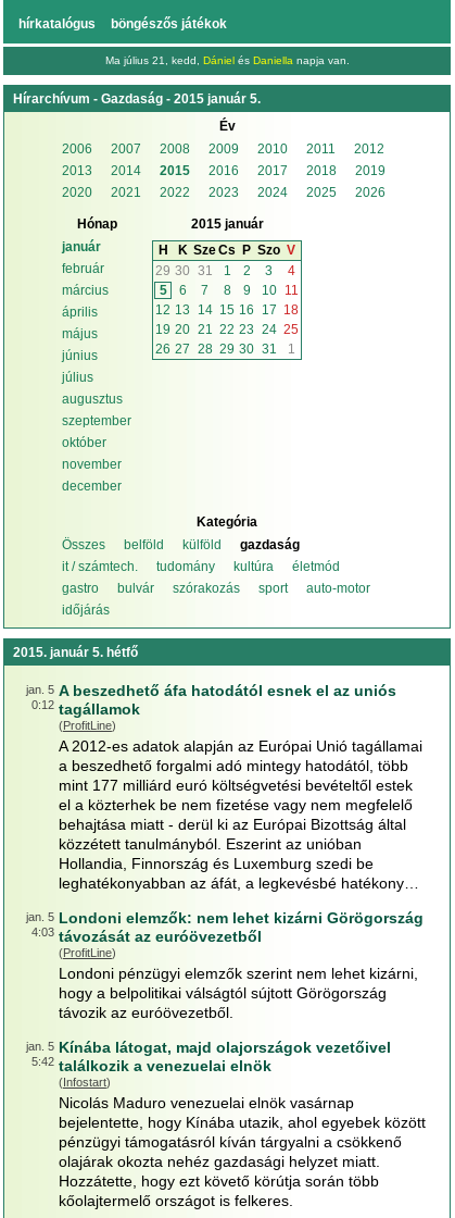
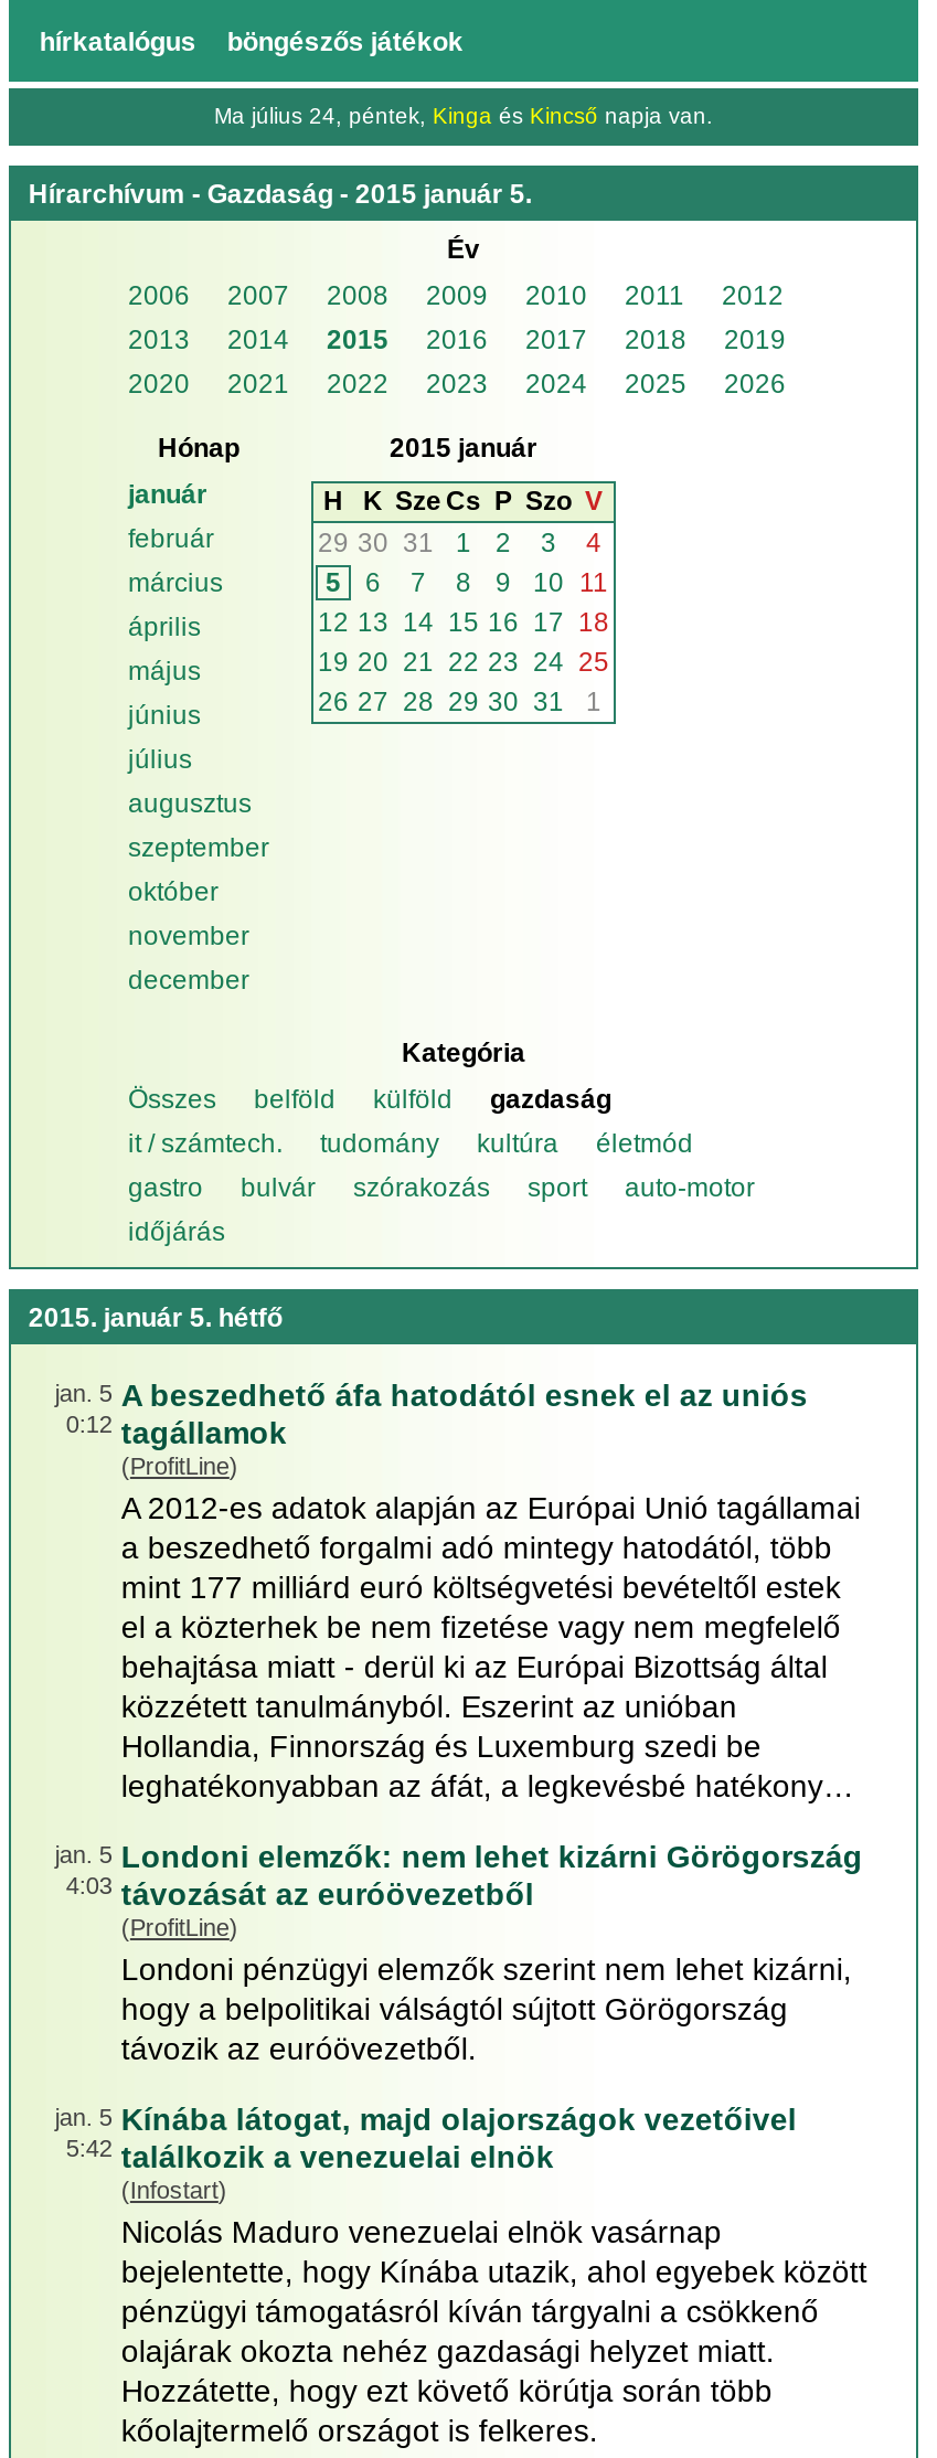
- Ma július 21, kedd, Dániel és Daniella napja van.
+ Ma július 24, péntek, Kinga és Kincső napja van.
